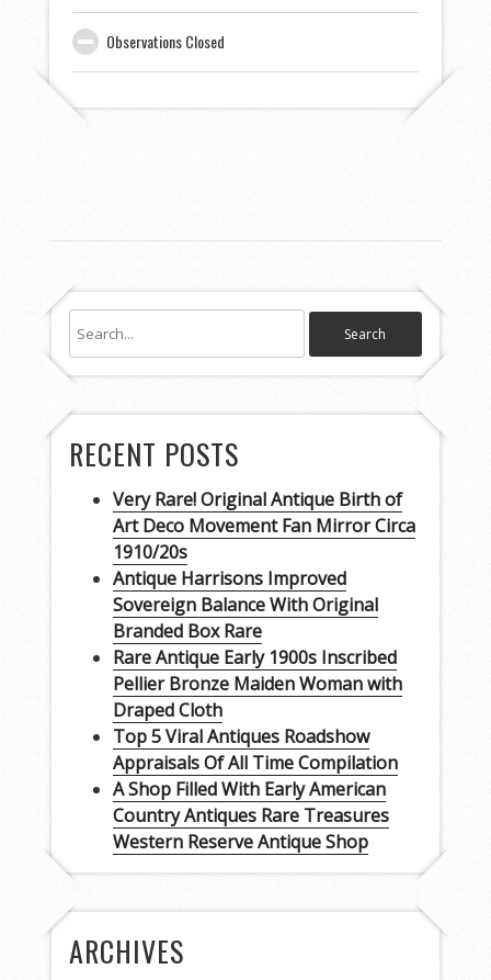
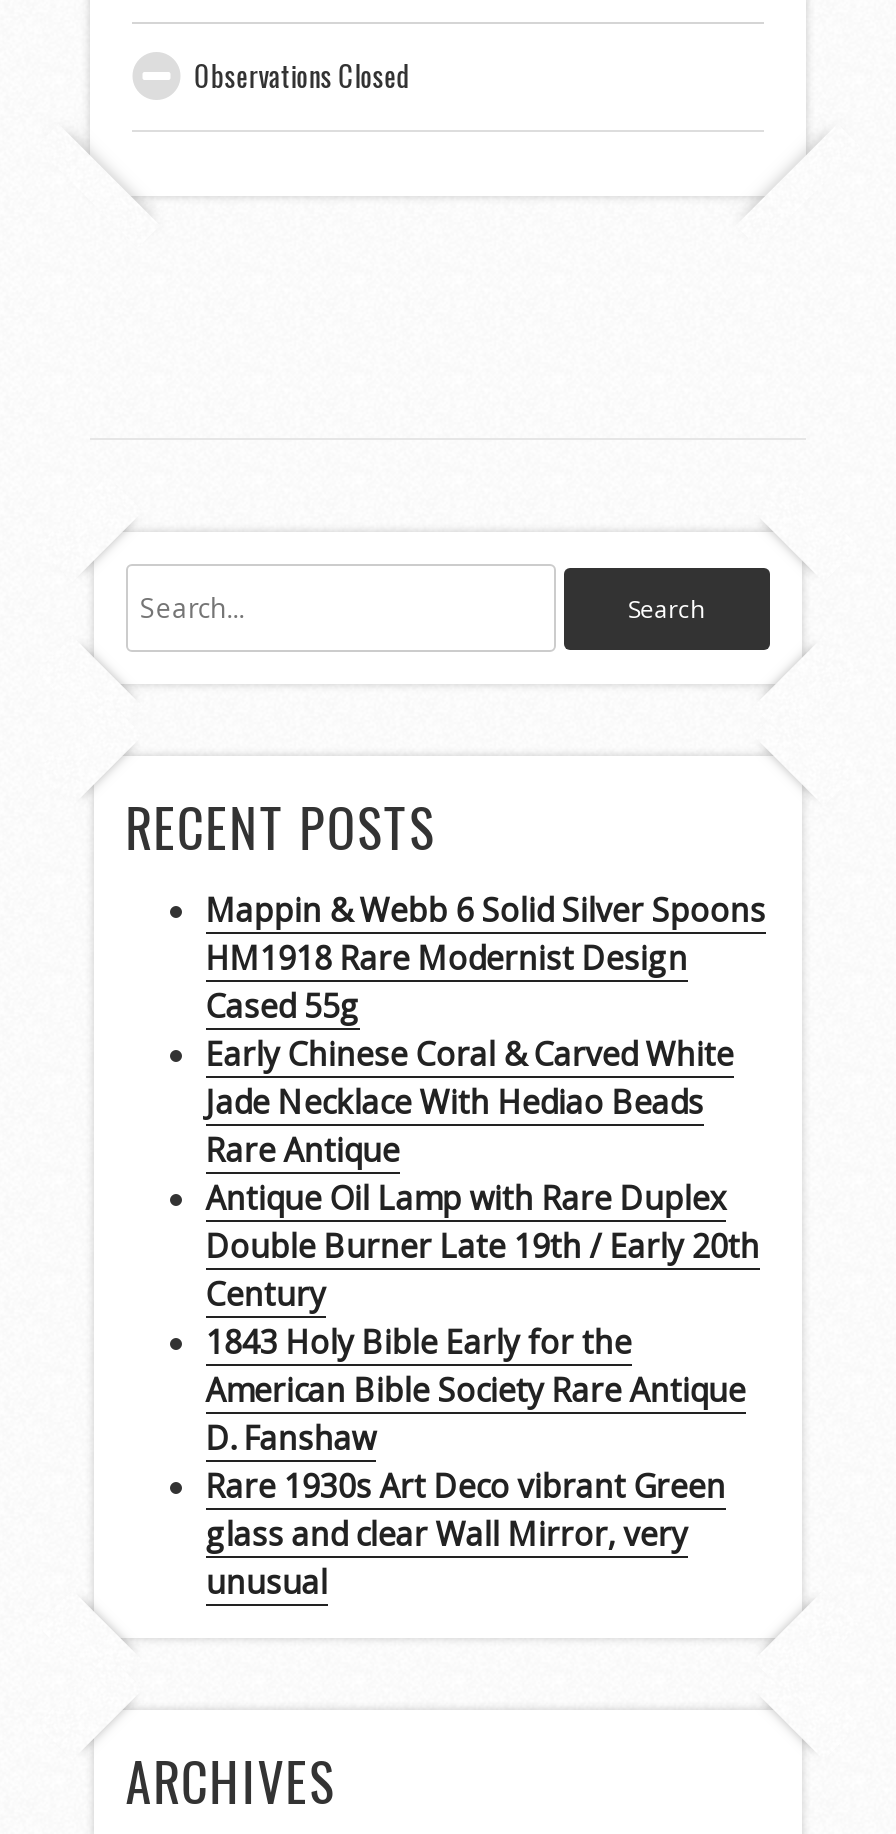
- Very Rare! Original Antique Birth of
- Art Deco Movement Fan Mirror Circa
- 1910/20s
- Antique Harrisons Improved
- Sovereign Balance With Original
- Branded Box Rare
- Rare Antique Early 1900s Inscribed
- Pellier Bronze Maiden Woman with
- Draped Cloth
- Top 5 Viral Antiques Roadshow
- Appraisals Of All Time Compilation
- A Shop Filled With Early American
- Country Antiques Rare Treasures
- Western Reserve Antique Shop
+ Mappin & Webb 6 Solid Silver Spoons
+ HM1918 Rare Modernist Design
+ Cased 55g
+ Early Chinese Coral & Carved White
+ Jade Necklace With Hediao Beads
+ Rare Antique
+ Antique Oil Lamp with Rare Duplex
+ Double Burner Late 19th / Early 20th
+ Century
+ 1843 Holy Bible Early for the
+ American Bible Society Rare Antique
+ D. Fanshaw
+ Rare 1930s Art Deco vibrant Green
+ glass and clear Wall Mirror, very
+ unusual
